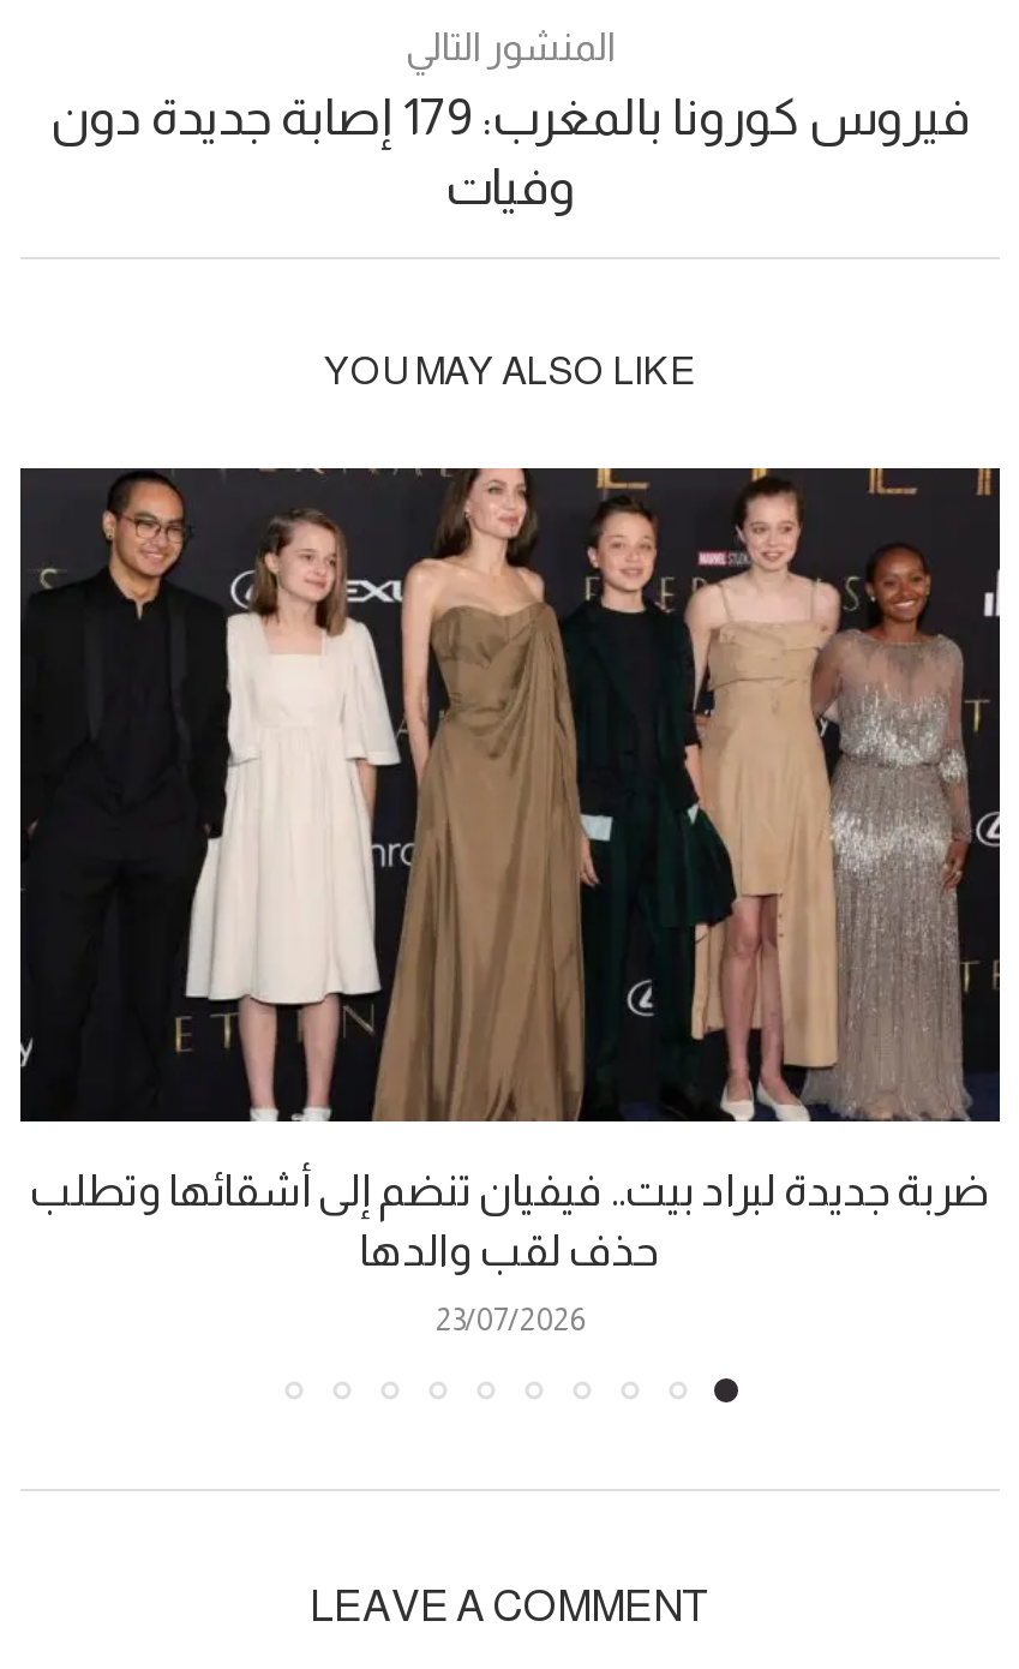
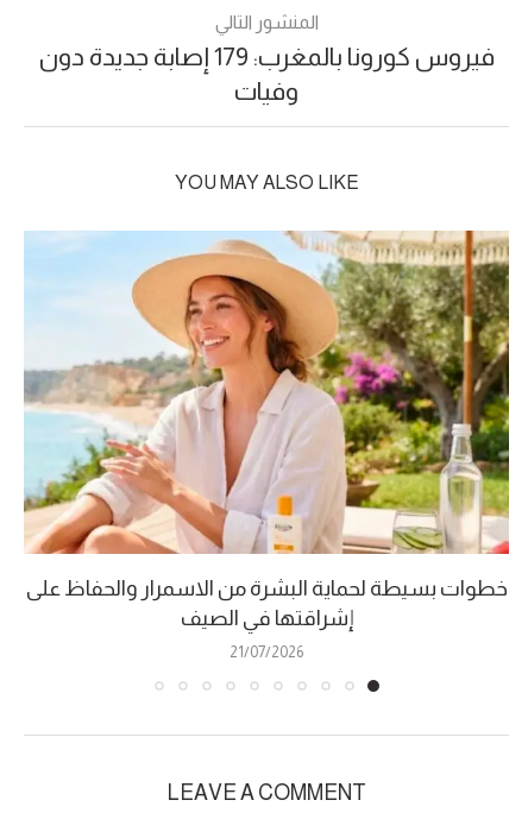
- [image]
- ضربة جديدة لبراد بيت.. فيفيان تنضم إلى أشقائها وتطلب
- حذف لقب والدها
+ [image]
+ خطوات بسيطة لحماية البشرة من الاسمرار والحفاظ على
+ إشراقتها في الصيف

- 23/07/2026
+ 21/07/2026
